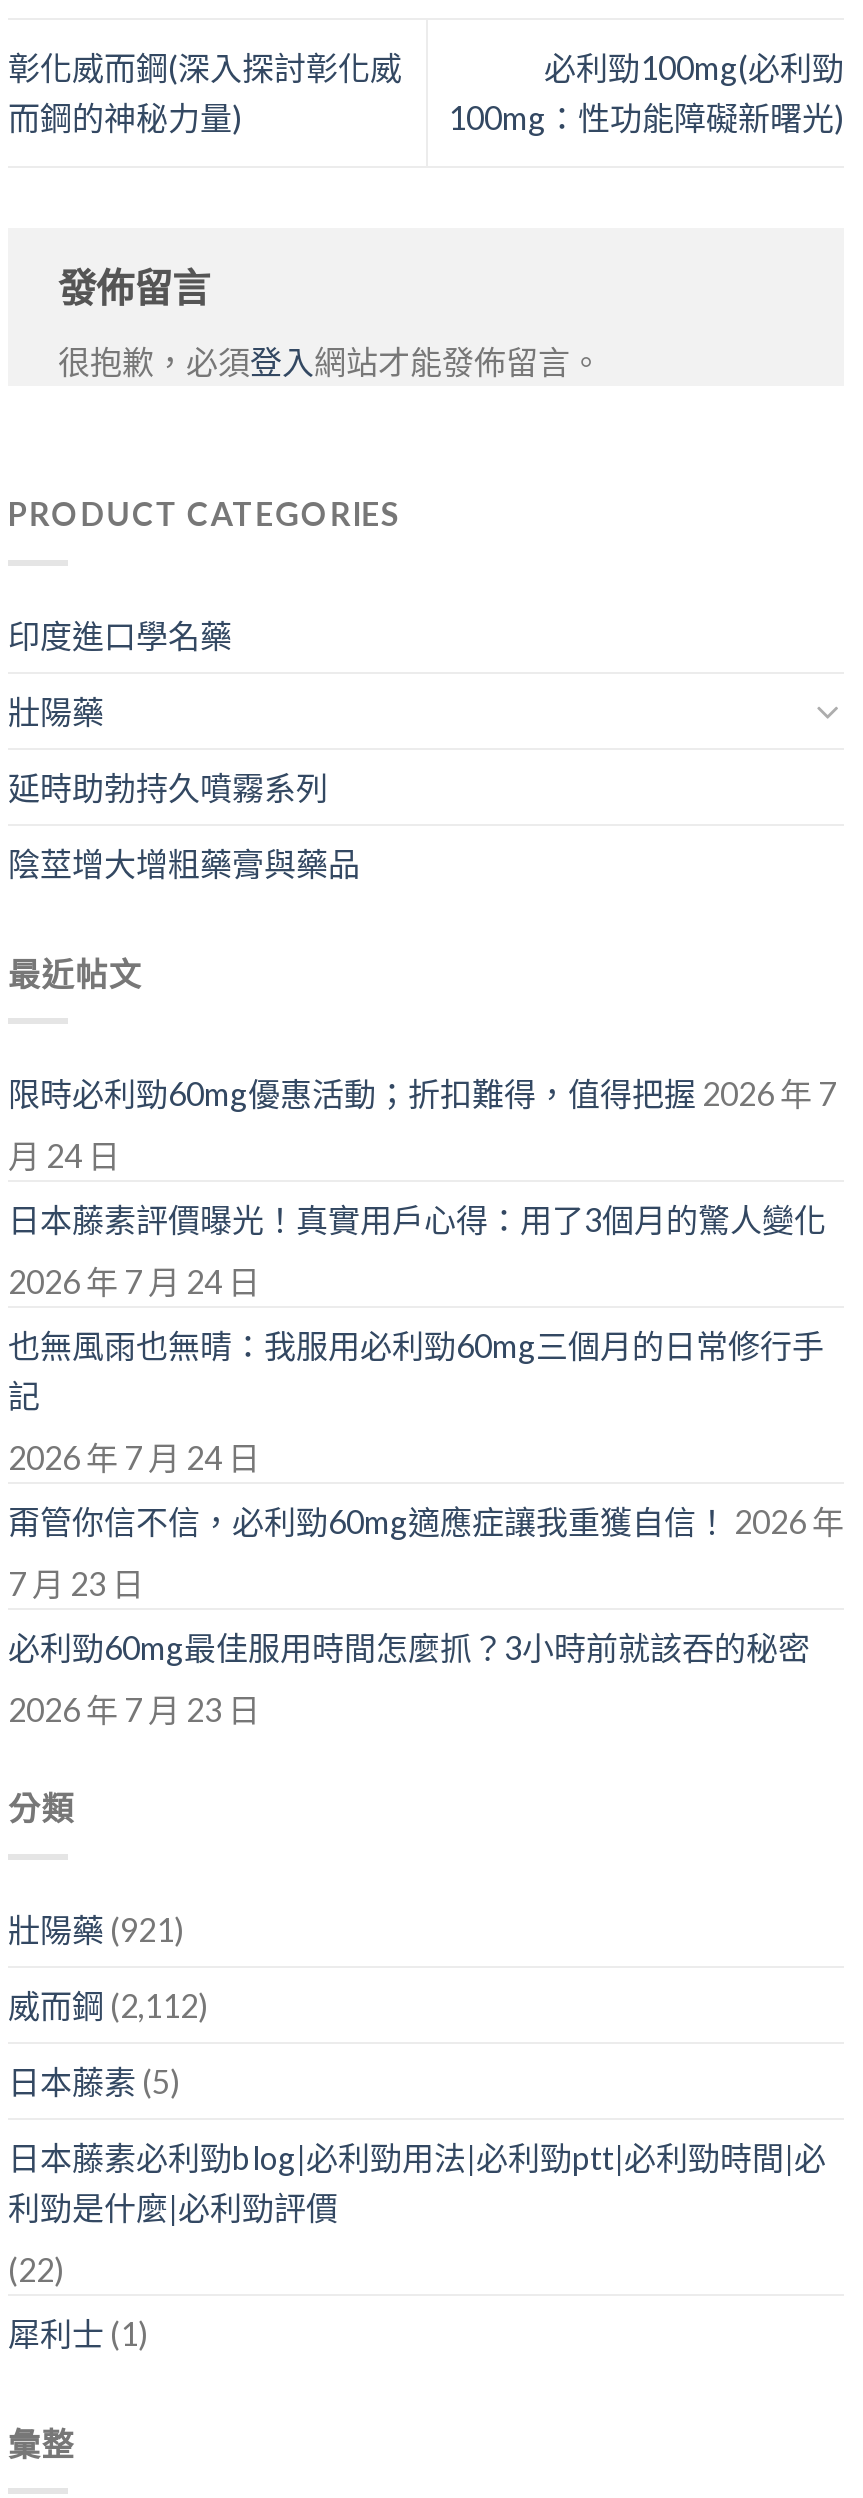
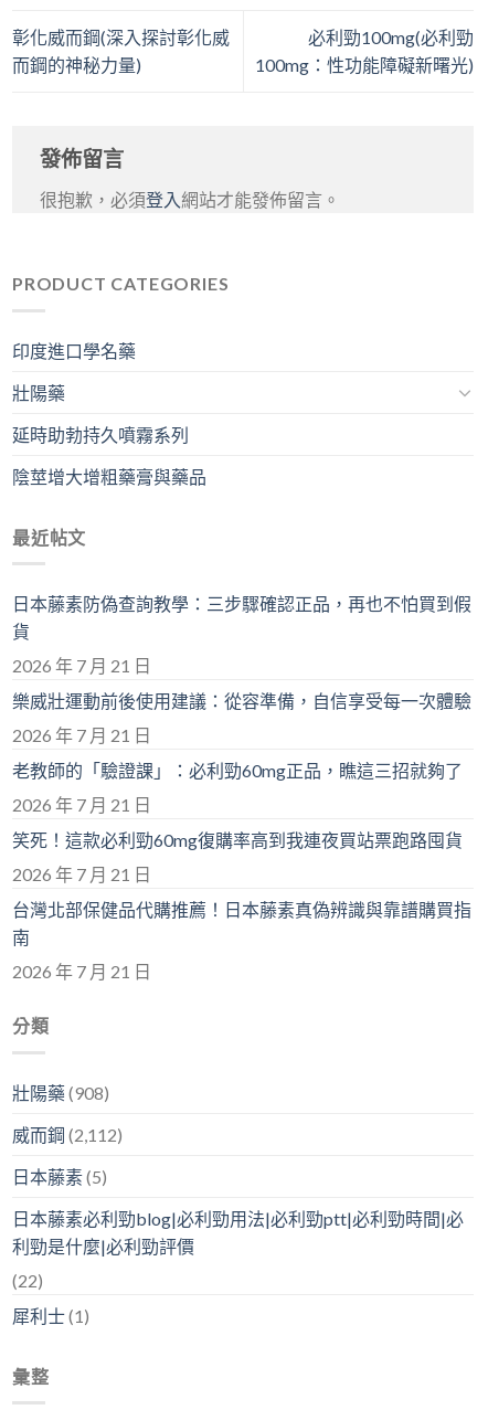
- 限時必利勁60mg優惠活動；折扣難得，值得把握 2026 年 7
+ 日本藤素防偽查詢教學：三步驟確認正品，再也不怕買到假
+ 貨

- 月 24 日
+ 2026 年 7 月 21 日

- 日本藤素評價曝光！真實用戶心得：用了3個月的驚人變化
+ 樂威壯運動前後使用建議：從容準備，自信享受每一次體驗

- 2026 年 7 月 24 日
+ 2026 年 7 月 21 日

- 也無風雨也無晴：我服用必利勁60mg三個月的日常修行手
- 記
+ 老教師的「驗證課」：必利勁60mg正品，瞧這三招就夠了

- 2026 年 7 月 24 日
+ 2026 年 7 月 21 日

- 甭管你信不信，必利勁60mg適應症讓我重獲自信！ 2026 年
+ 笑死！這款必利勁60mg復購率高到我連夜買站票跑路囤貨

- 7 月 23 日
+ 2026 年 7 月 21 日

- 必利勁60mg最佳服用時間怎麼抓？3小時前就該吞的秘密
+ 台灣北部保健品代購推薦！日本藤素真偽辨識與靠譜購買指
+ 南

- 2026 年 7 月 23 日
+ 2026 年 7 月 21 日

- 壯陽藥(921)
+ 壯陽藥(908)
